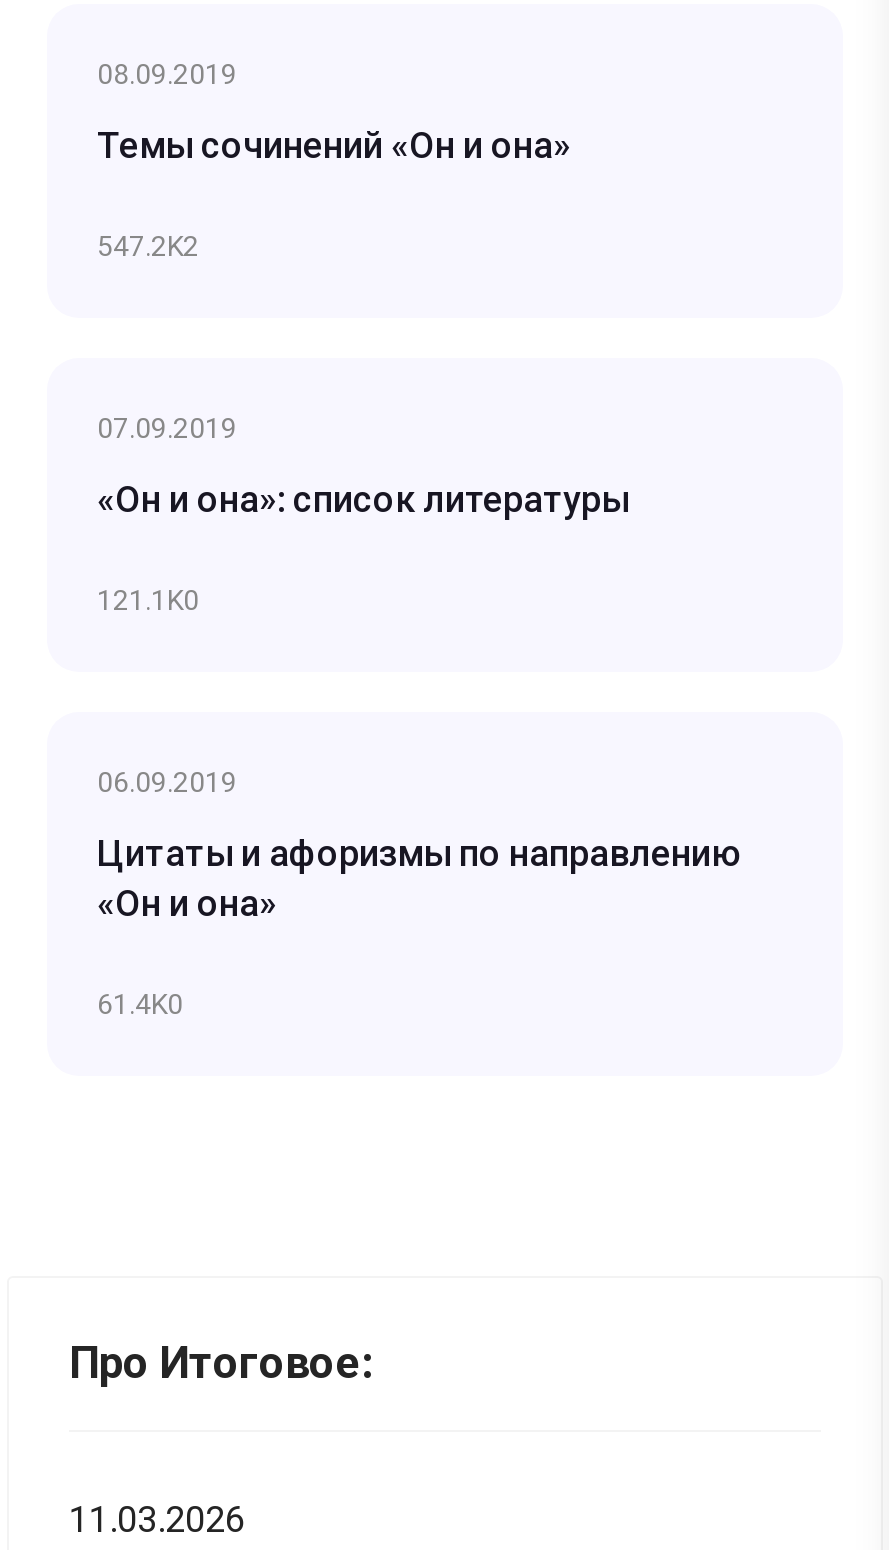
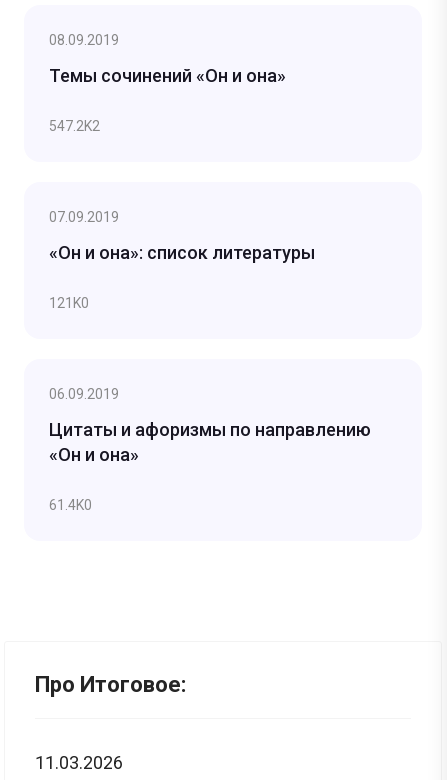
- 121.1K0
+ 121K0
